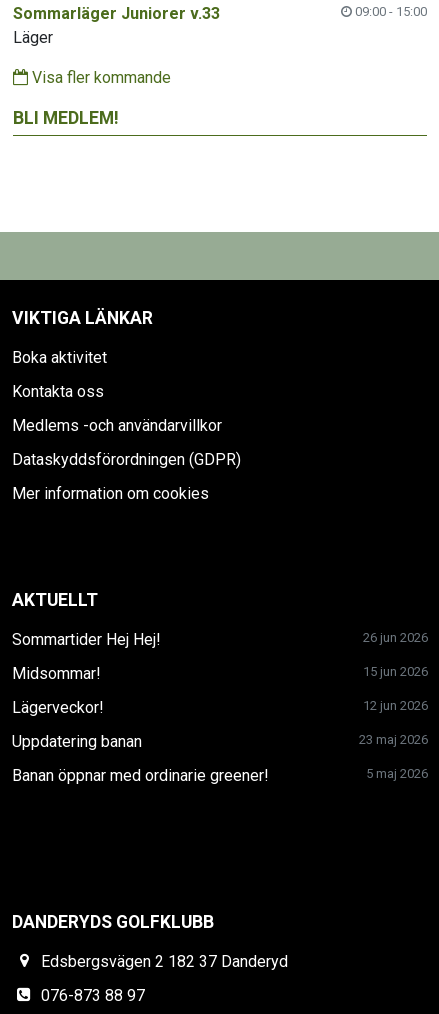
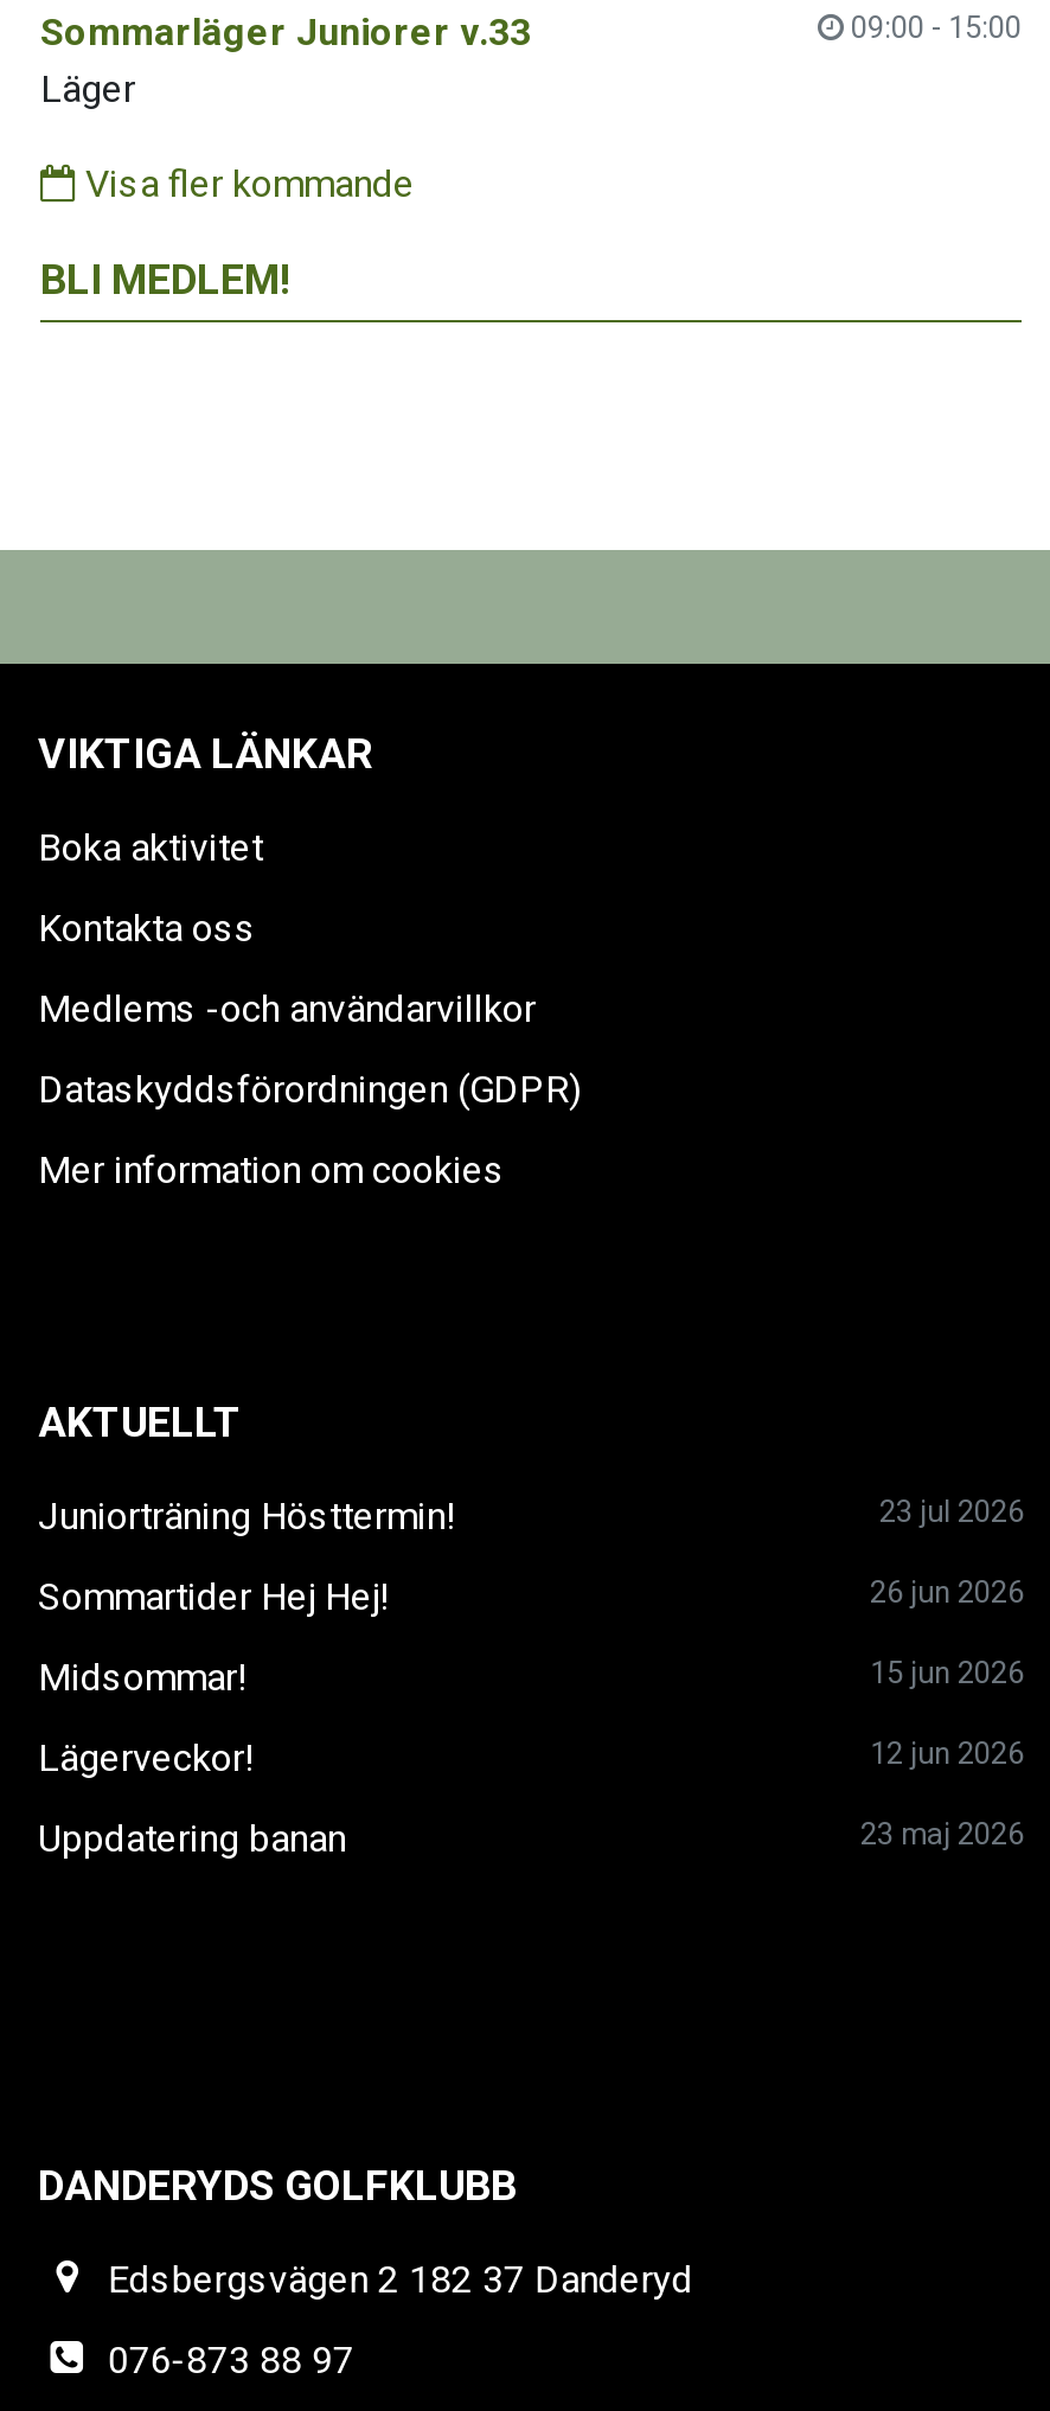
+ Juniorträning Hösttermin!
+ 23 jul 2026

moved down: Sommartider Hej Hej! | 26 jun 2026 | Midsommar! | 15 jun 2026 | Lägerveckor! | 12 jun 2026 | Uppdatering banan | 23 maj 2026

- Banan öppnar med ordinarie greener!
- 5 maj 2026
